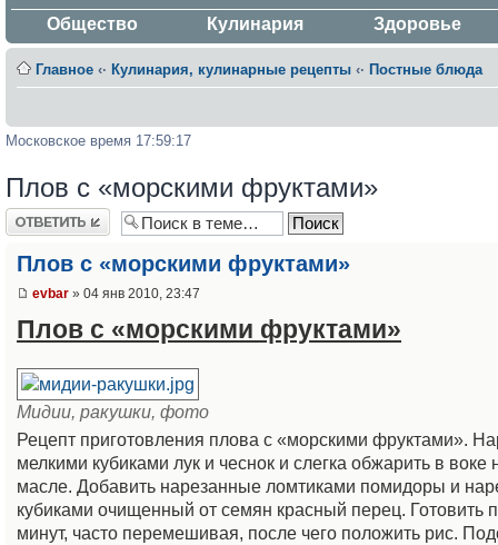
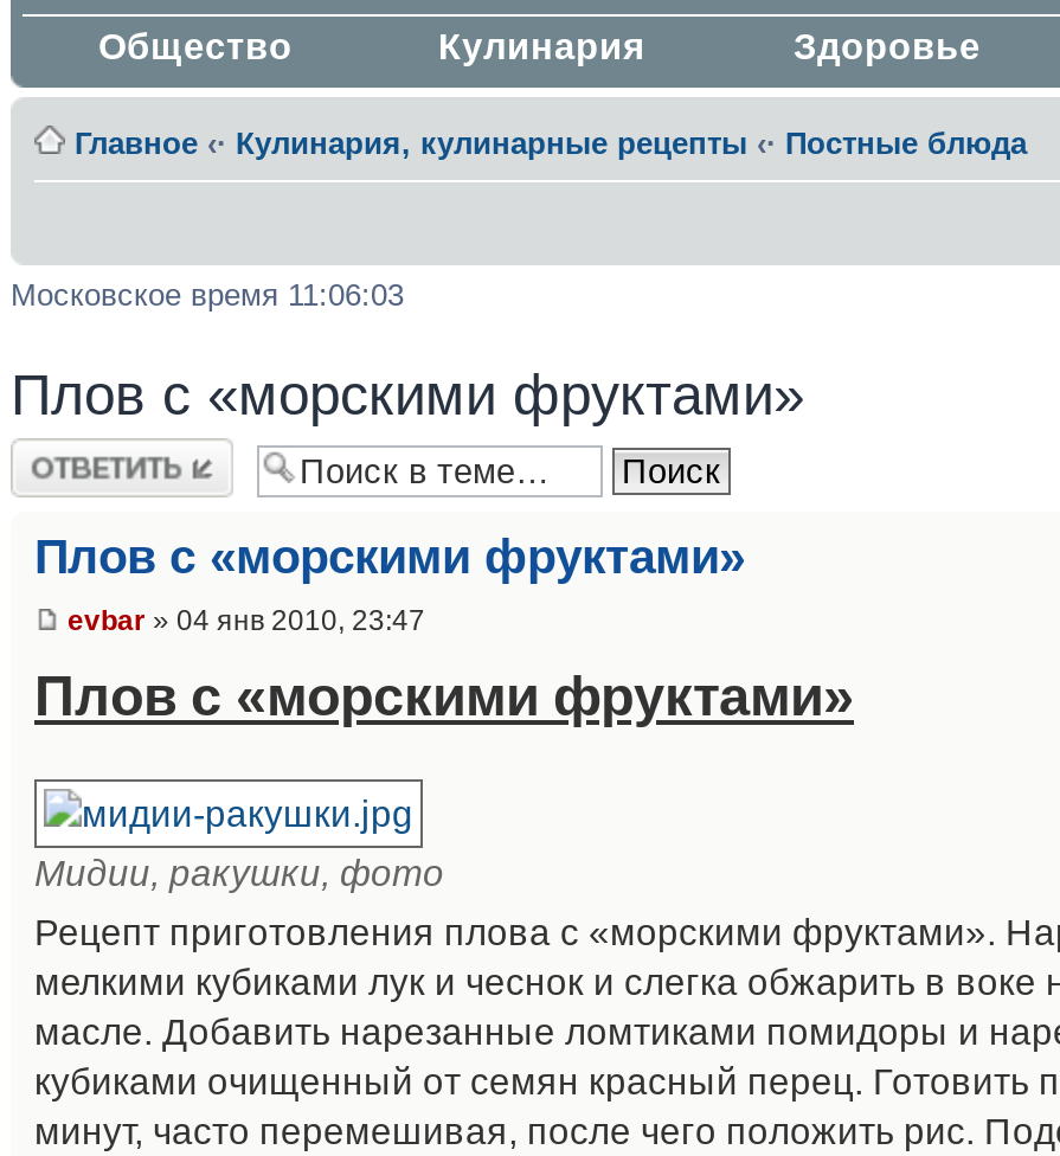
- Московское время 17:59:17
+ Московское время 11:06:03
